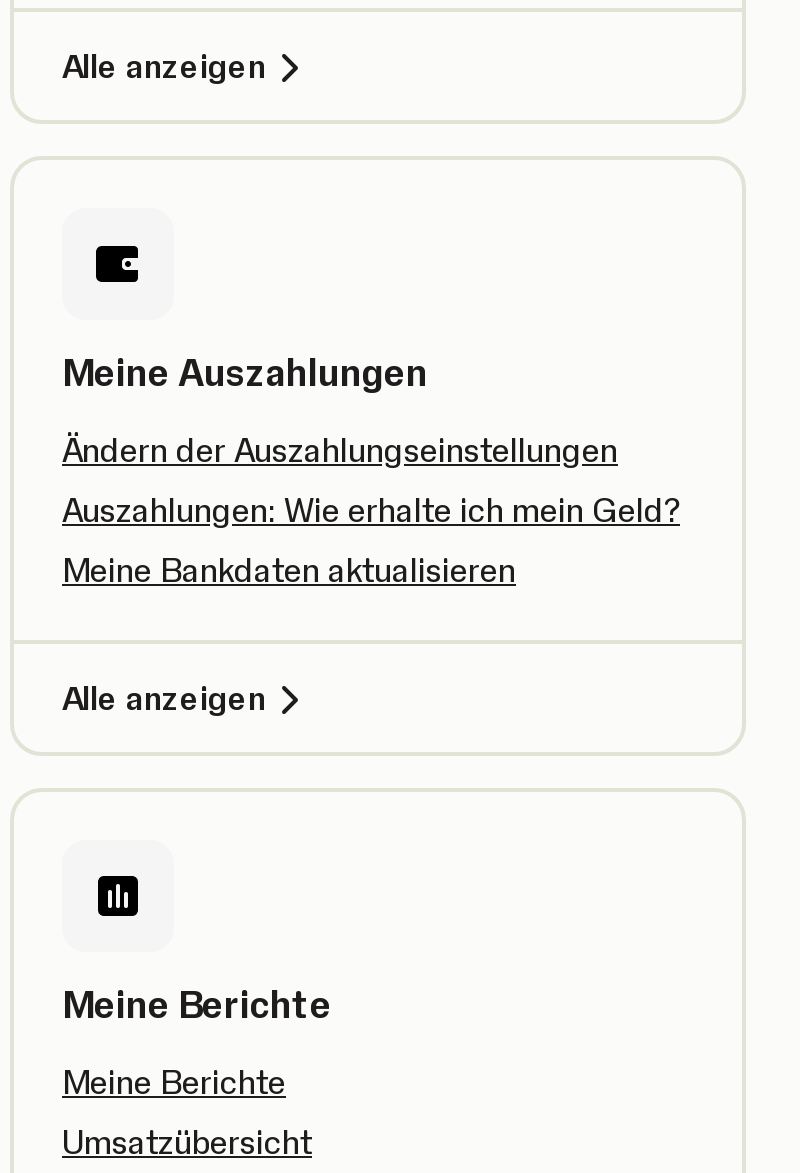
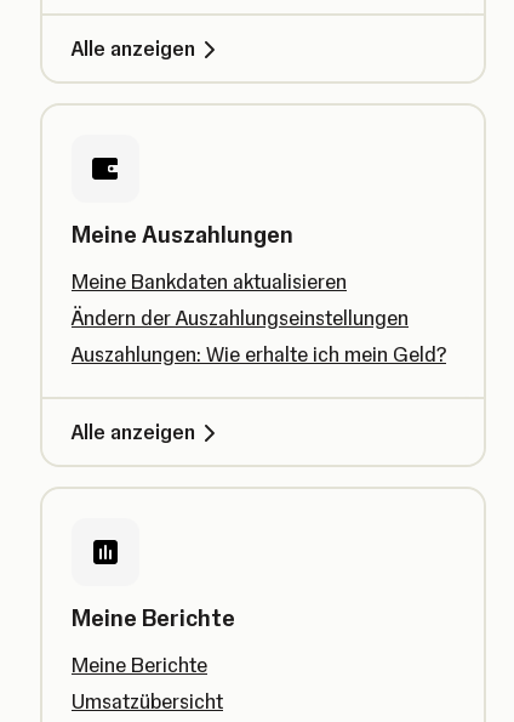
moved down: Ändern der Auszahlungseinstellungen | Auszahlungen: Wie erhalte ich mein Geld?

moved up: Meine Bankdaten aktualisieren
